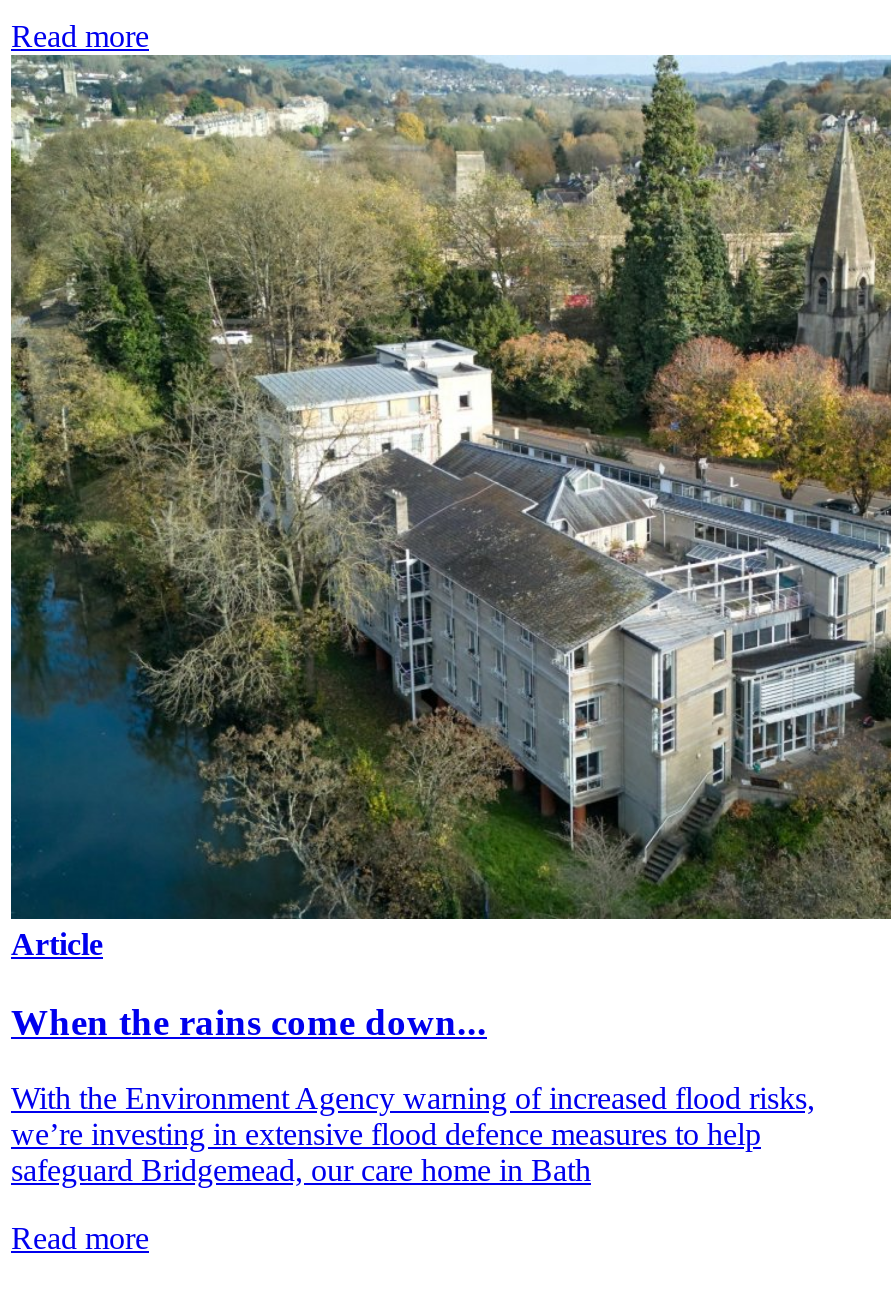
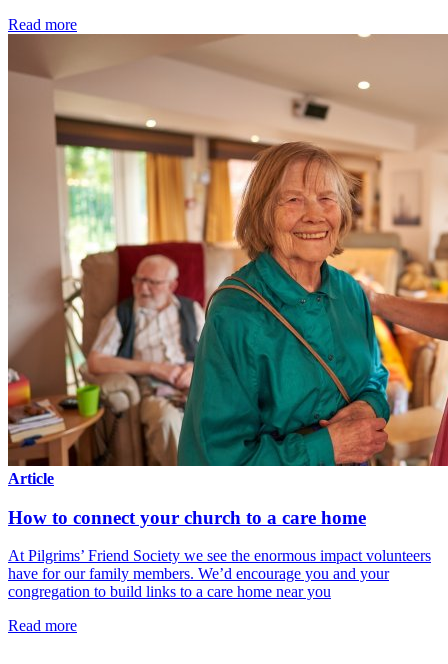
- [image]
- When the rains come down...
+ [image]
+ How to connect your church to a care home

- With the Environment Agency warning of increased flood risks,
- we’re investing in extensive flood defence measures to help
- safeguard Bridgemead, our care home in Bath
+ At Pilgrims’ Friend Society we see the enormous impact volunteers
+ have for our family members. We’d encourage you and your
+ congregation to build links to a care home near you
